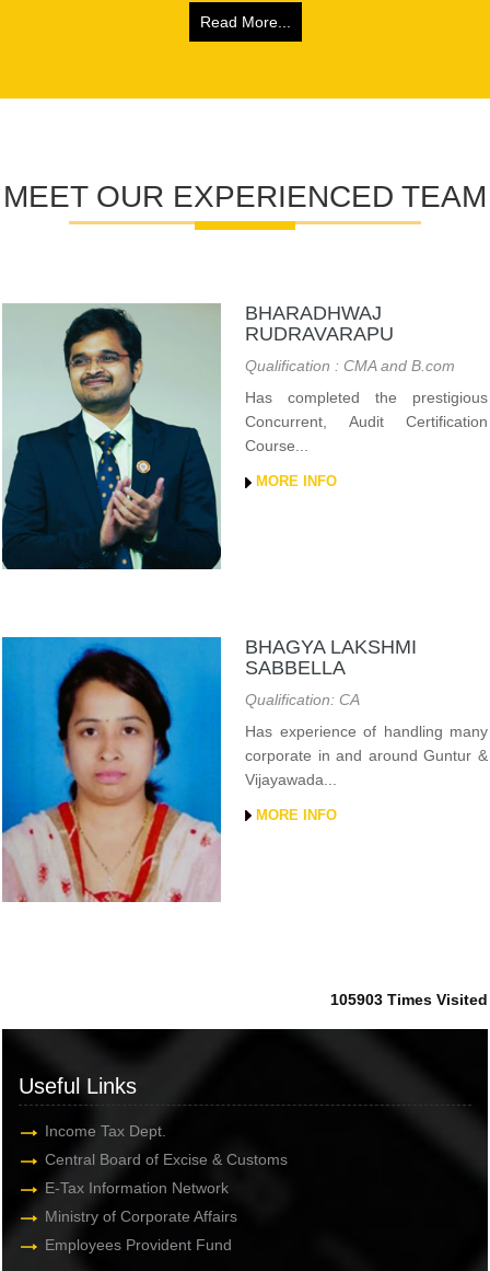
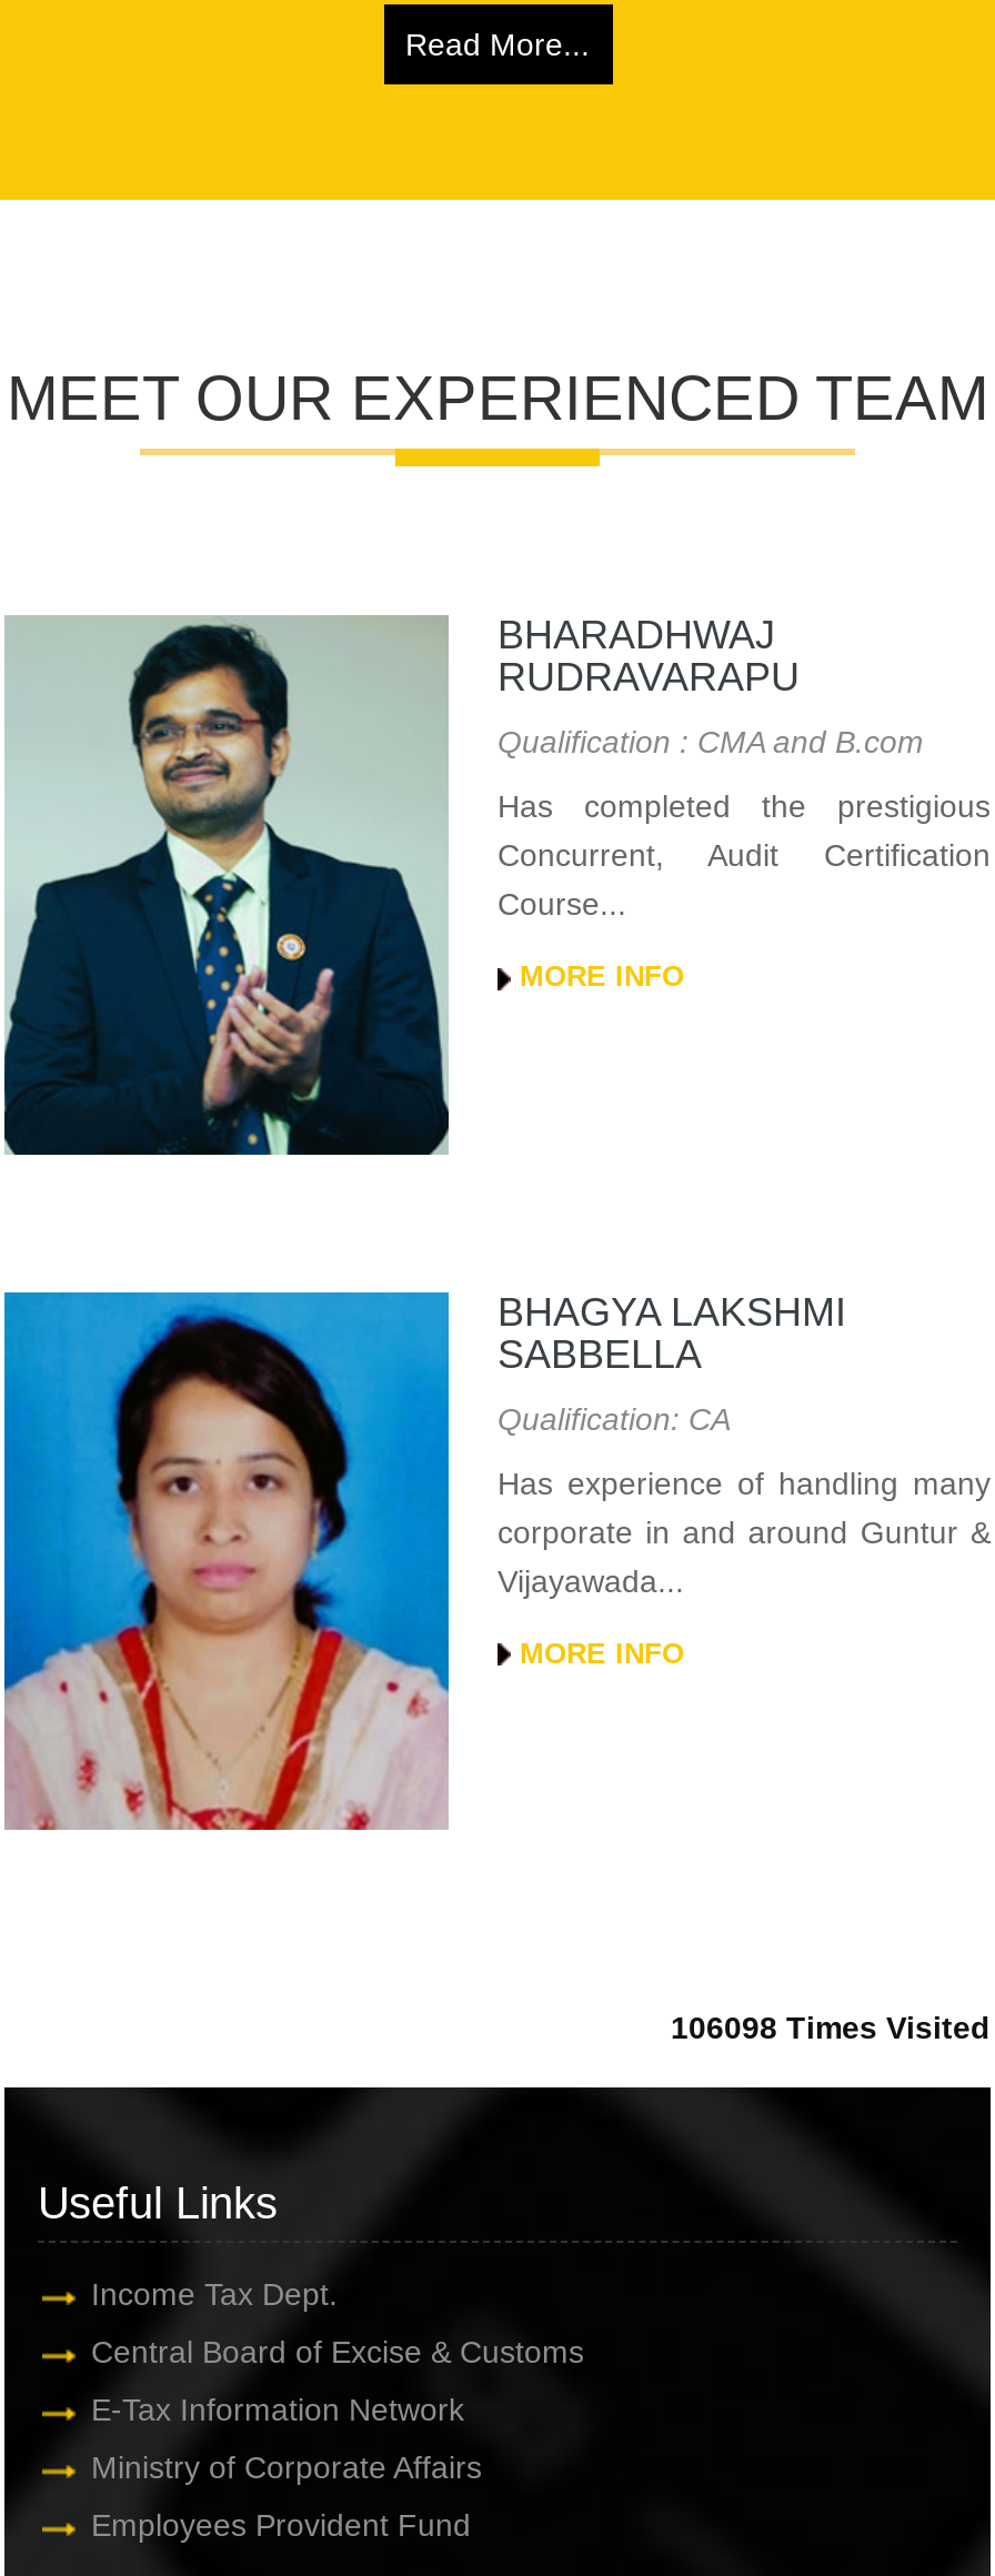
- 105903 Times Visited
+ 106098 Times Visited
